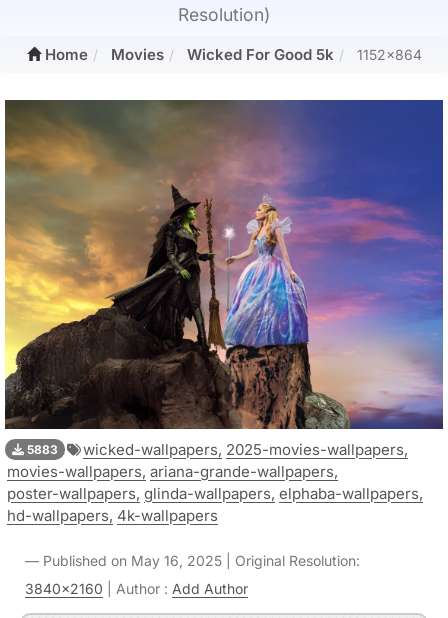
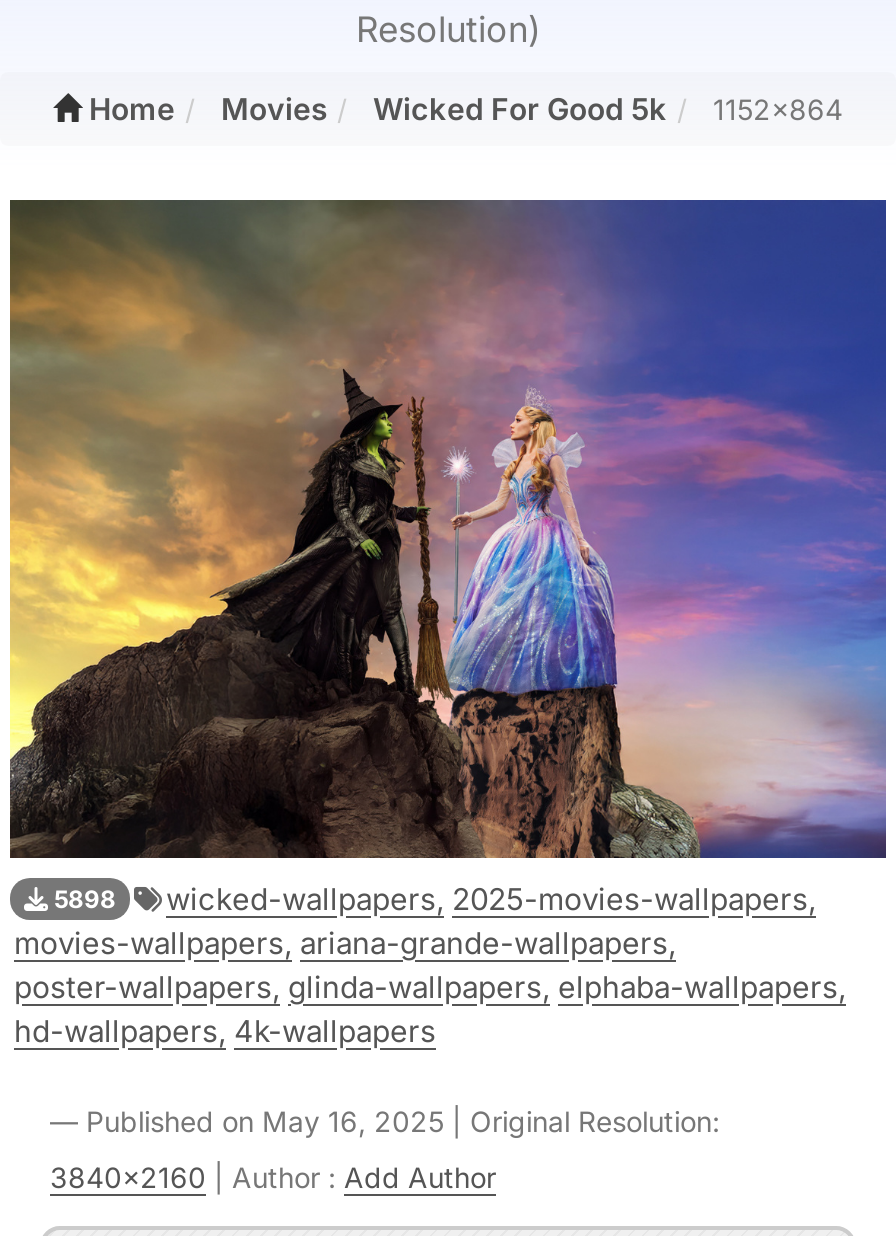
- 5883 wicked-wallpapers, 2025-movies-wallpapers,
+ 5898 wicked-wallpapers, 2025-movies-wallpapers,
